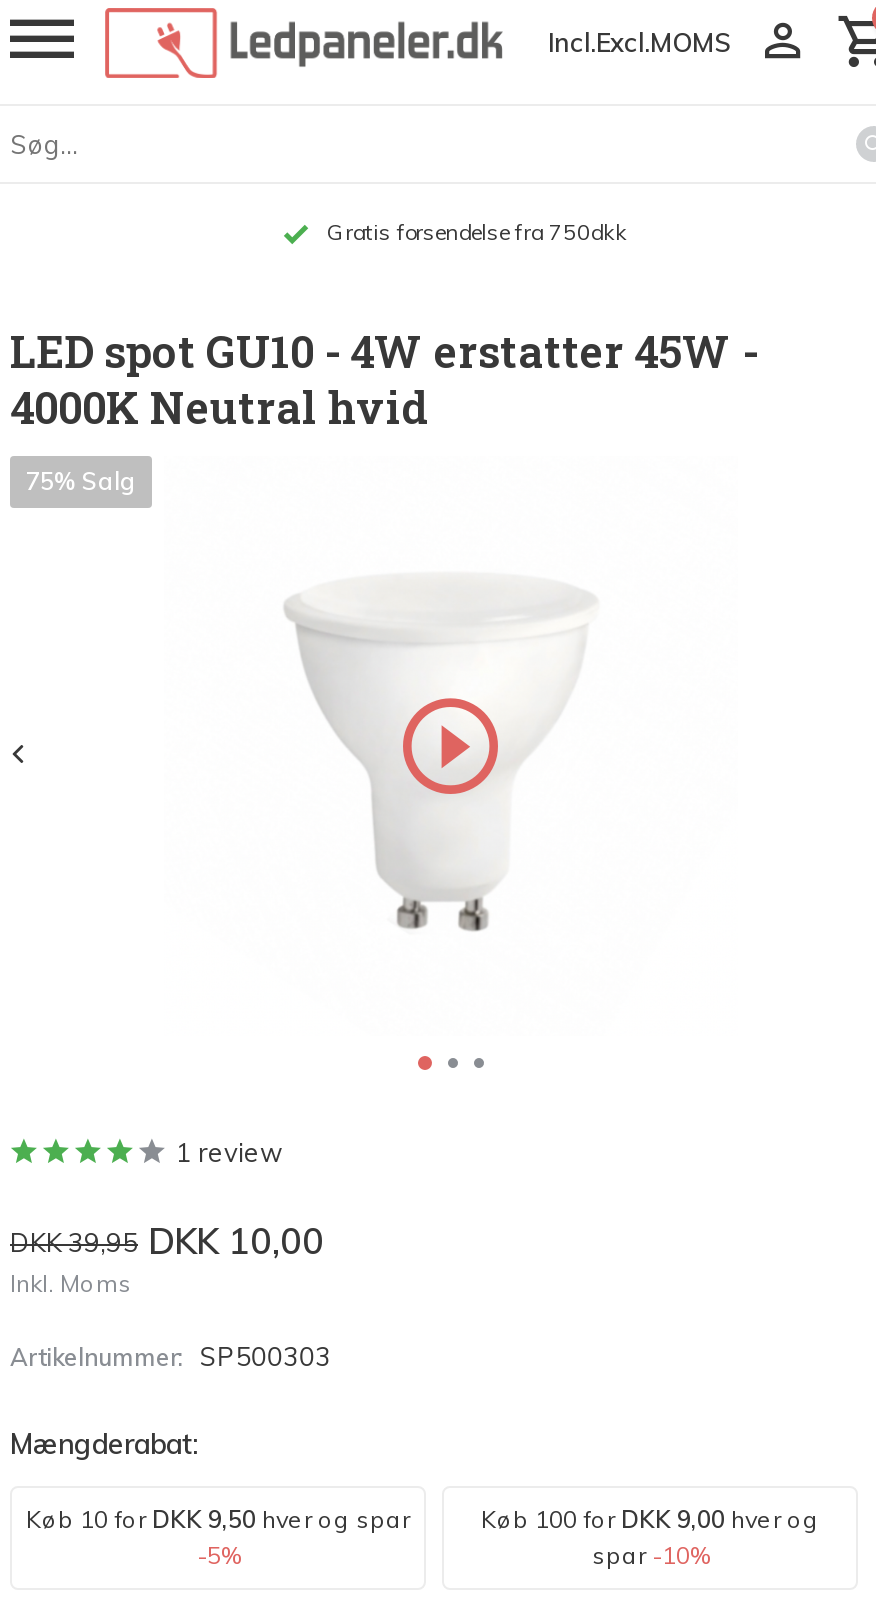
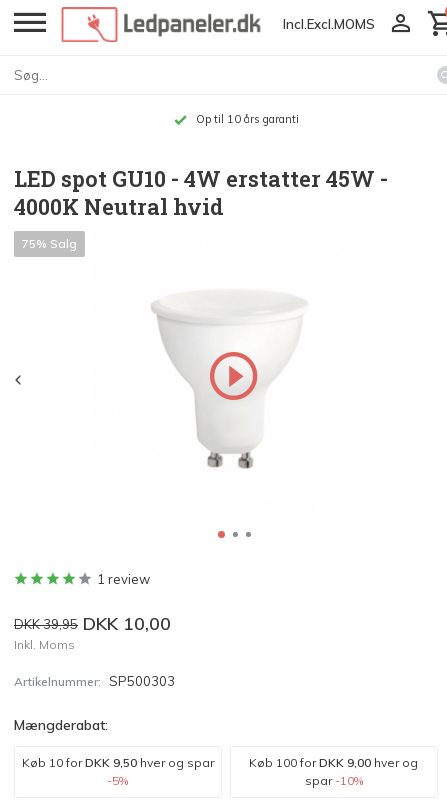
- Gratis forsendelse fra 750dkk
+ Op til 10 års garanti
